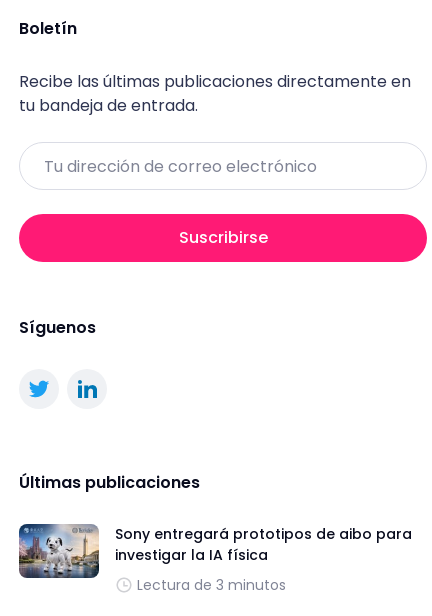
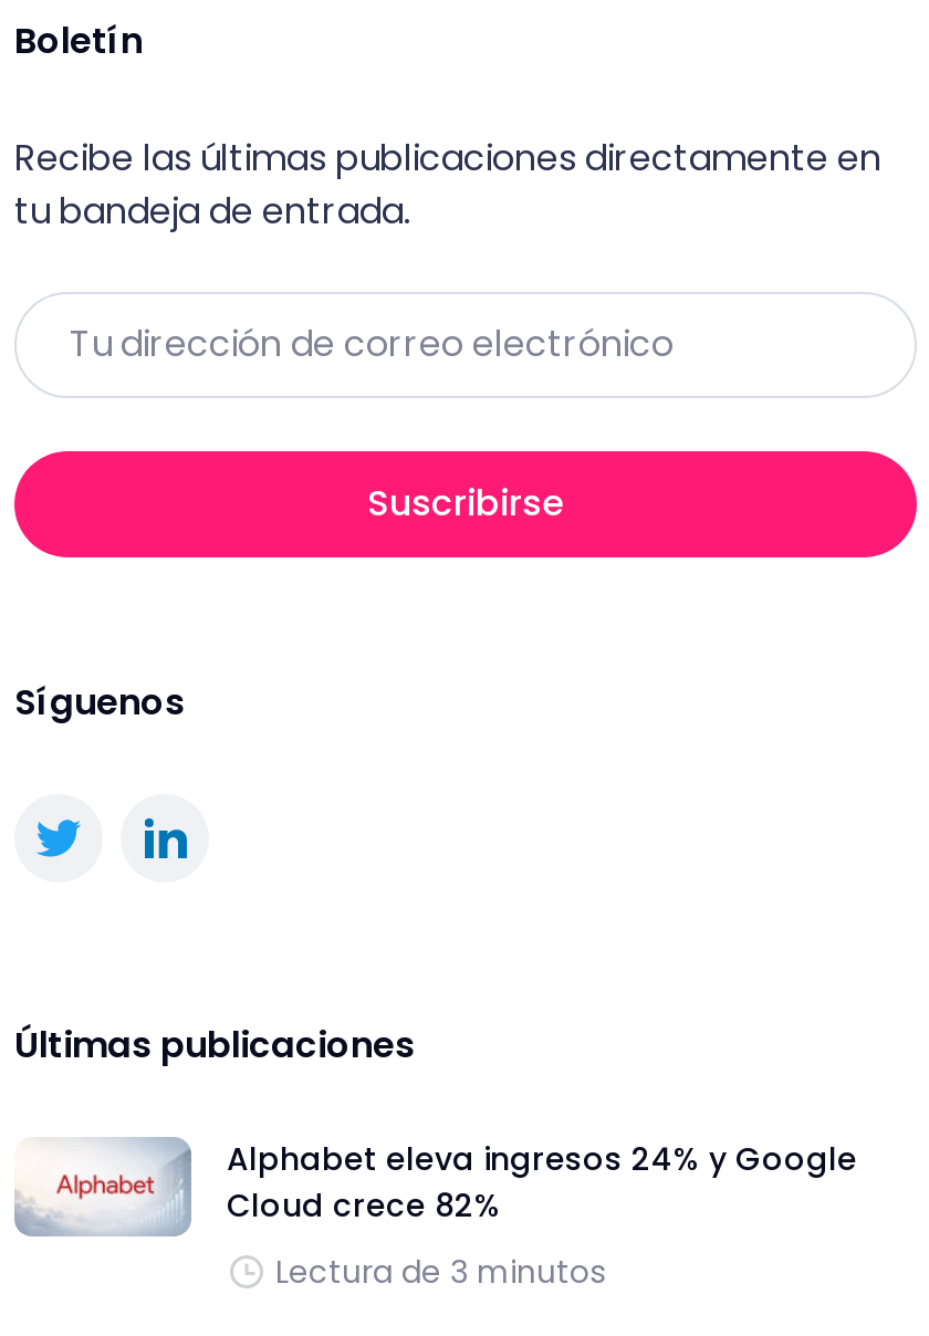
- [image]
- Sony entregará prototipos de aibo para
- investigar la IA física
+ [image]
+ Alphabet eleva ingresos 24% y Google
+ Cloud crece 82%
